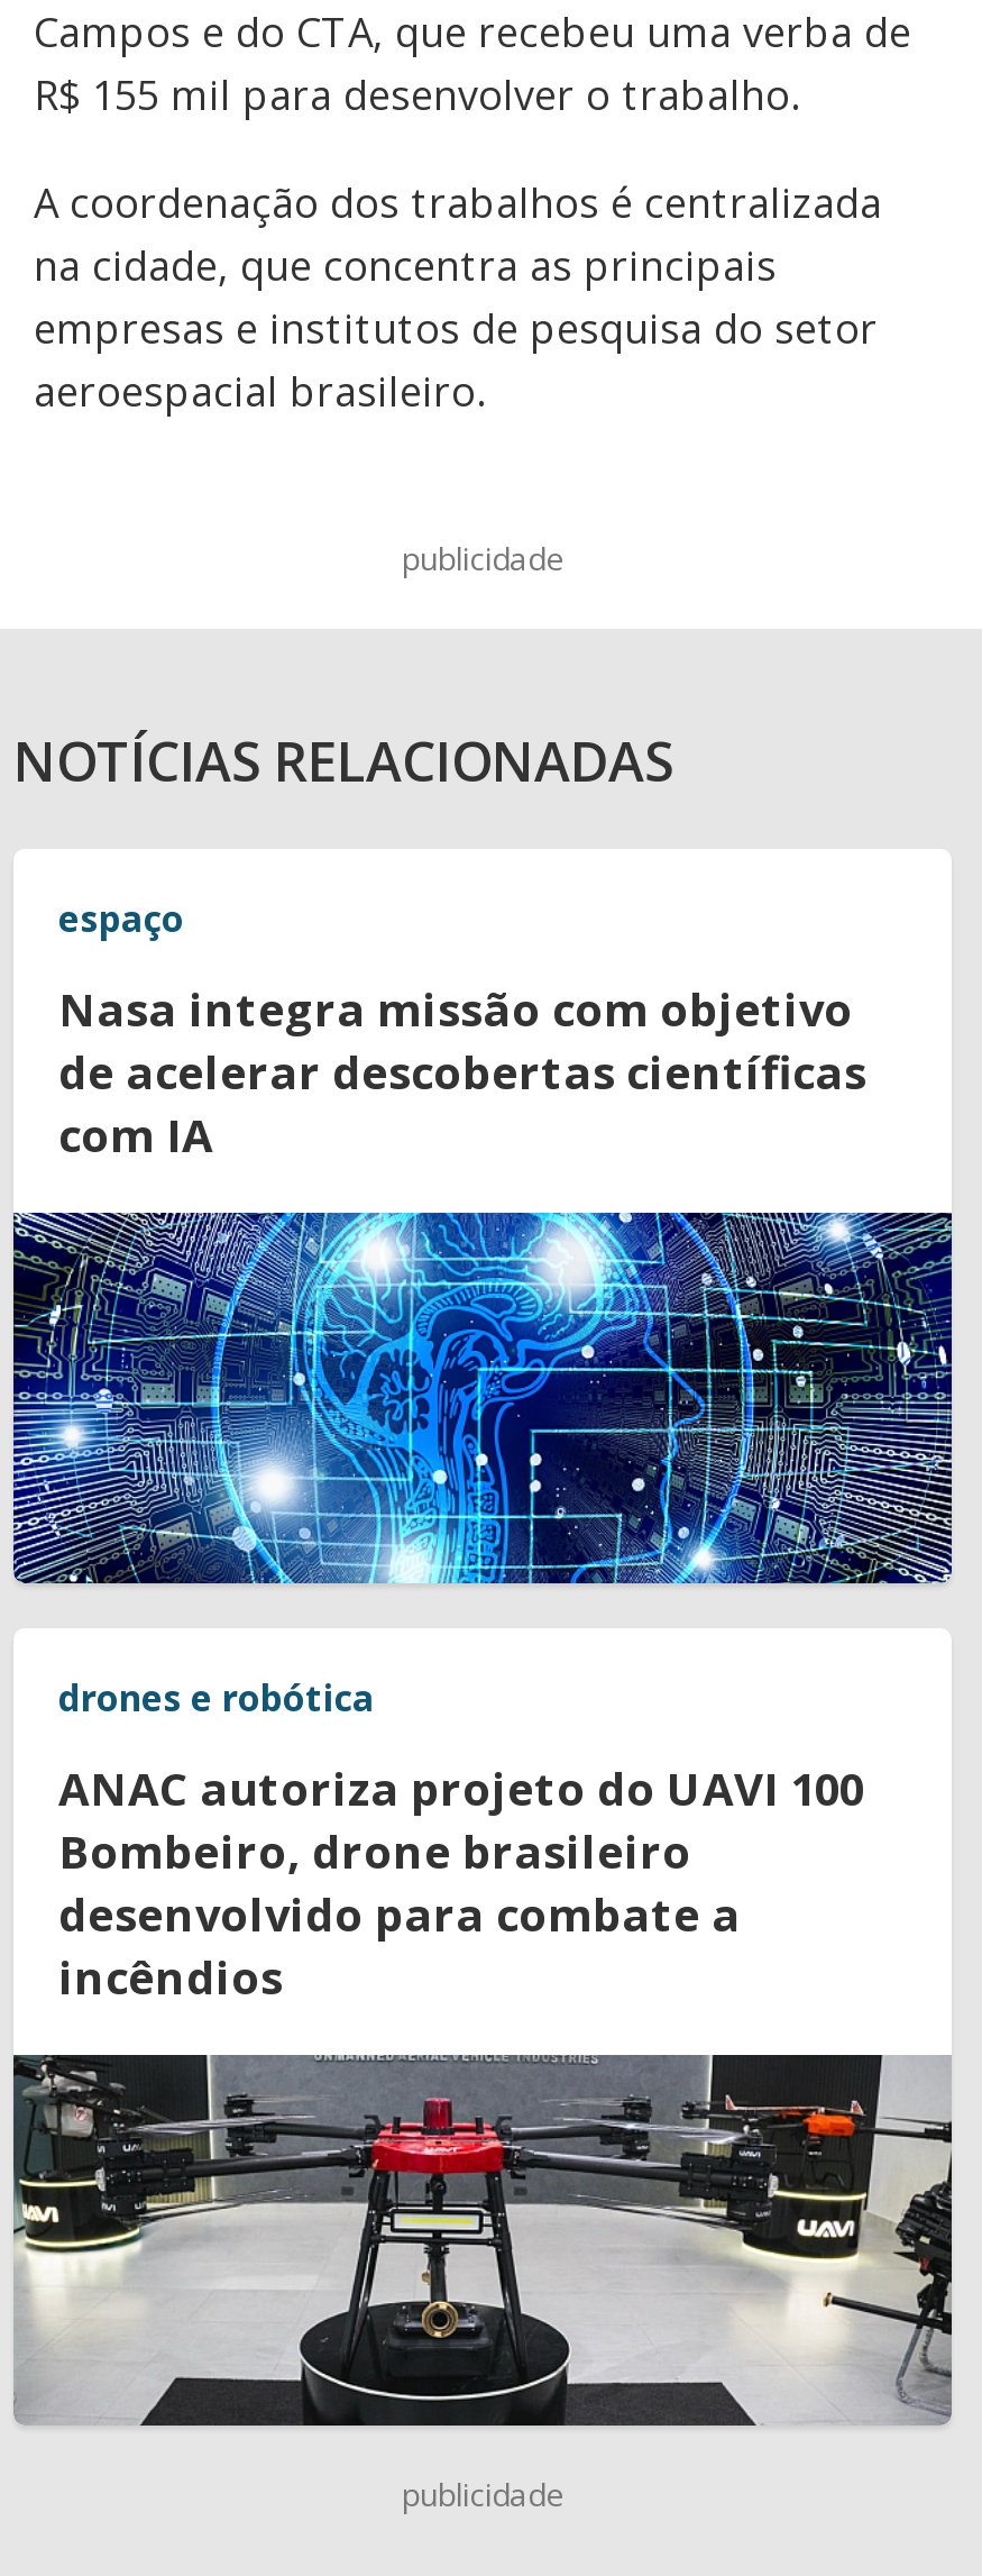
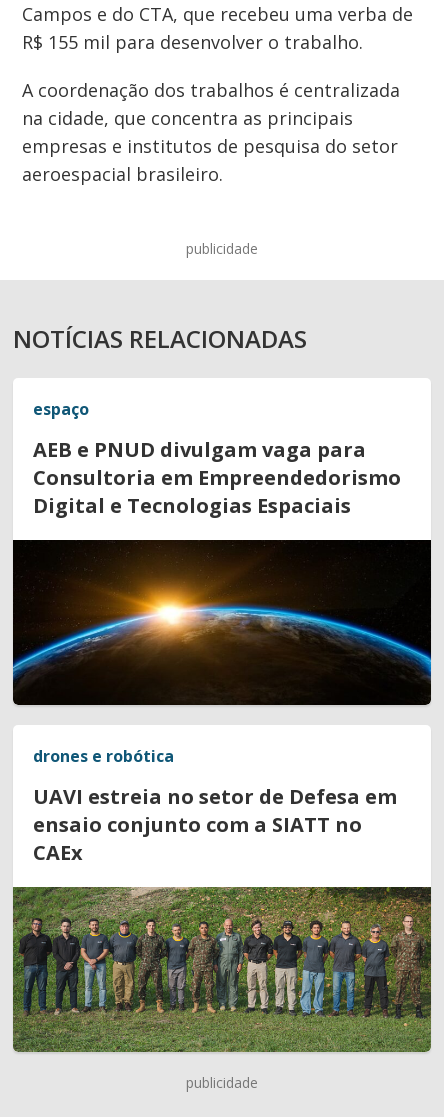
- Nasa integra missão com objetivo
- de acelerar descobertas científicas
- com IA
+ AEB e PNUD divulgam vaga para
+ Consultoria em Empreendedorismo
+ Digital e Tecnologias Espaciais

- [image]
+ [image]

- ANAC autoriza projeto do UAVI 100
- Bombeiro, drone brasileiro
- desenvolvido para combate a
- incêndios
+ UAVI estreia no setor de Defesa em
+ ensaio conjunto com a SIATT no
+ CAEx

- [image]
+ [image]
